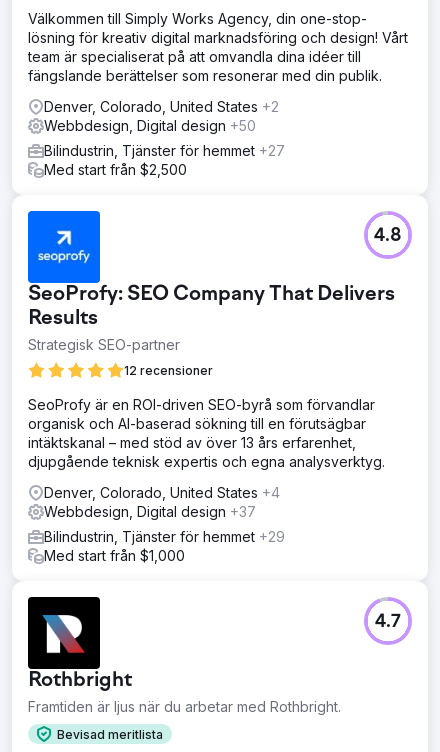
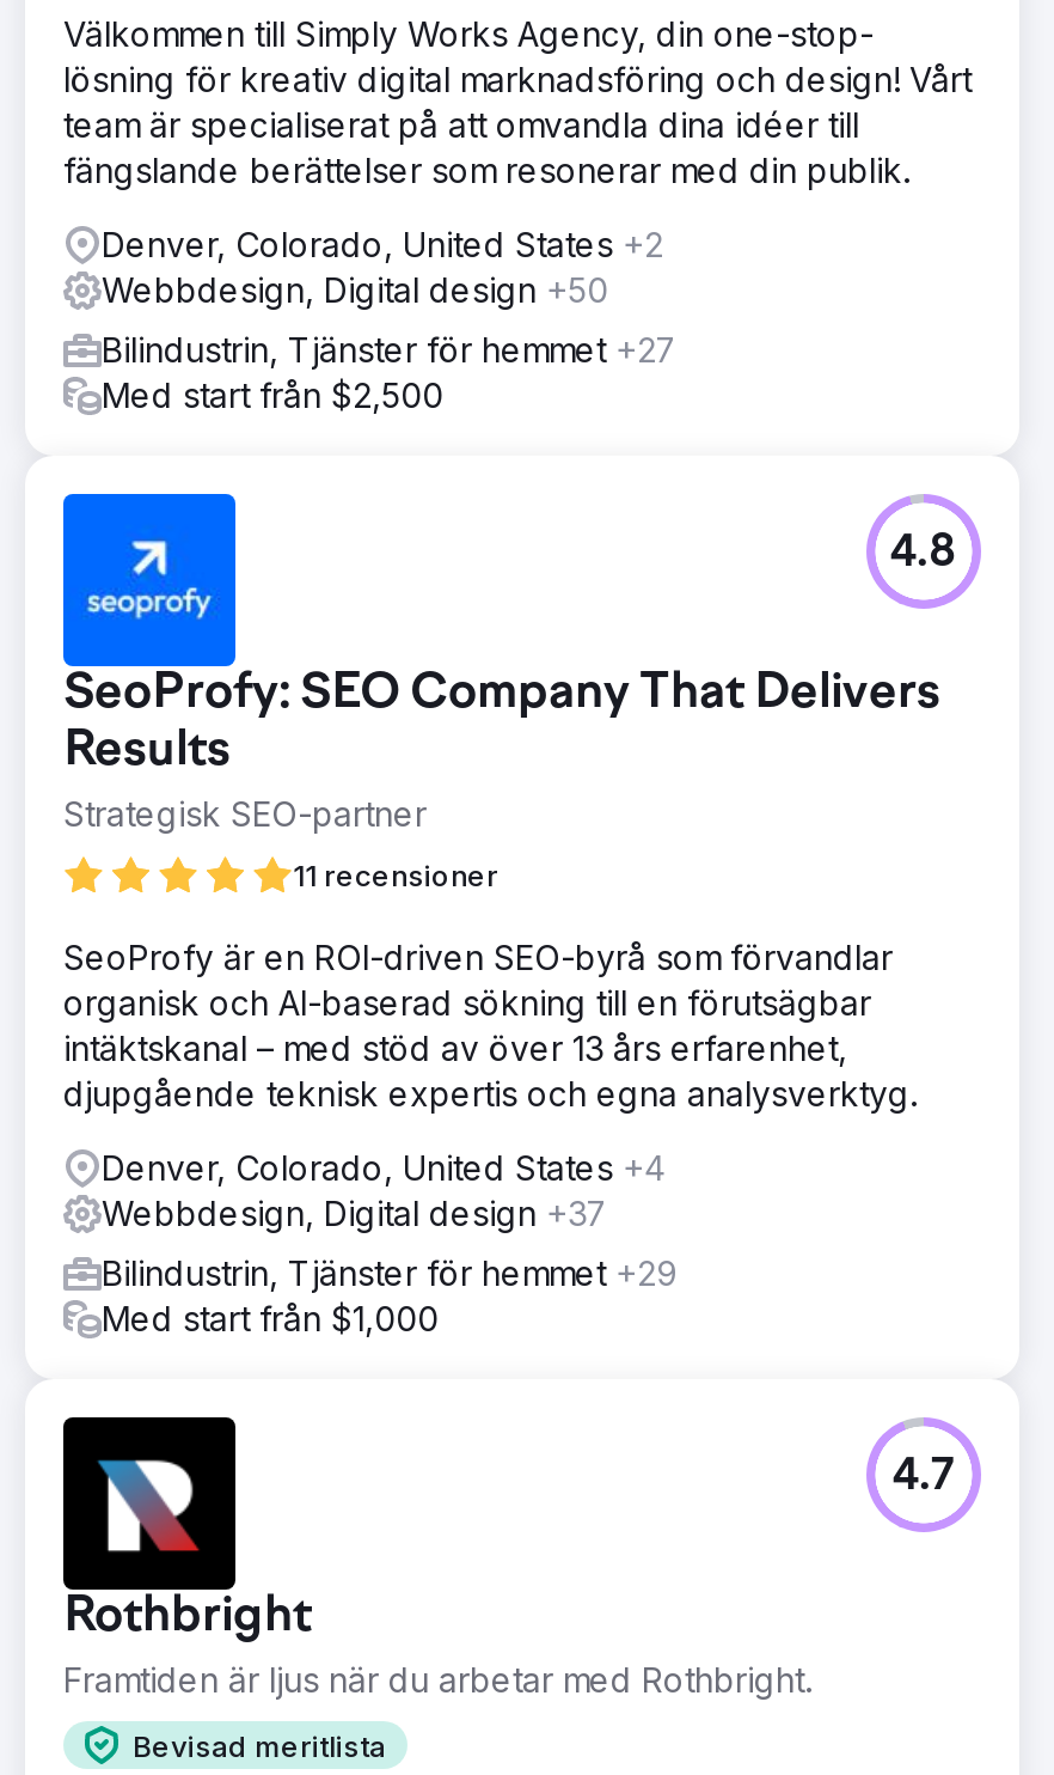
- 12 recensioner
+ 11 recensioner
